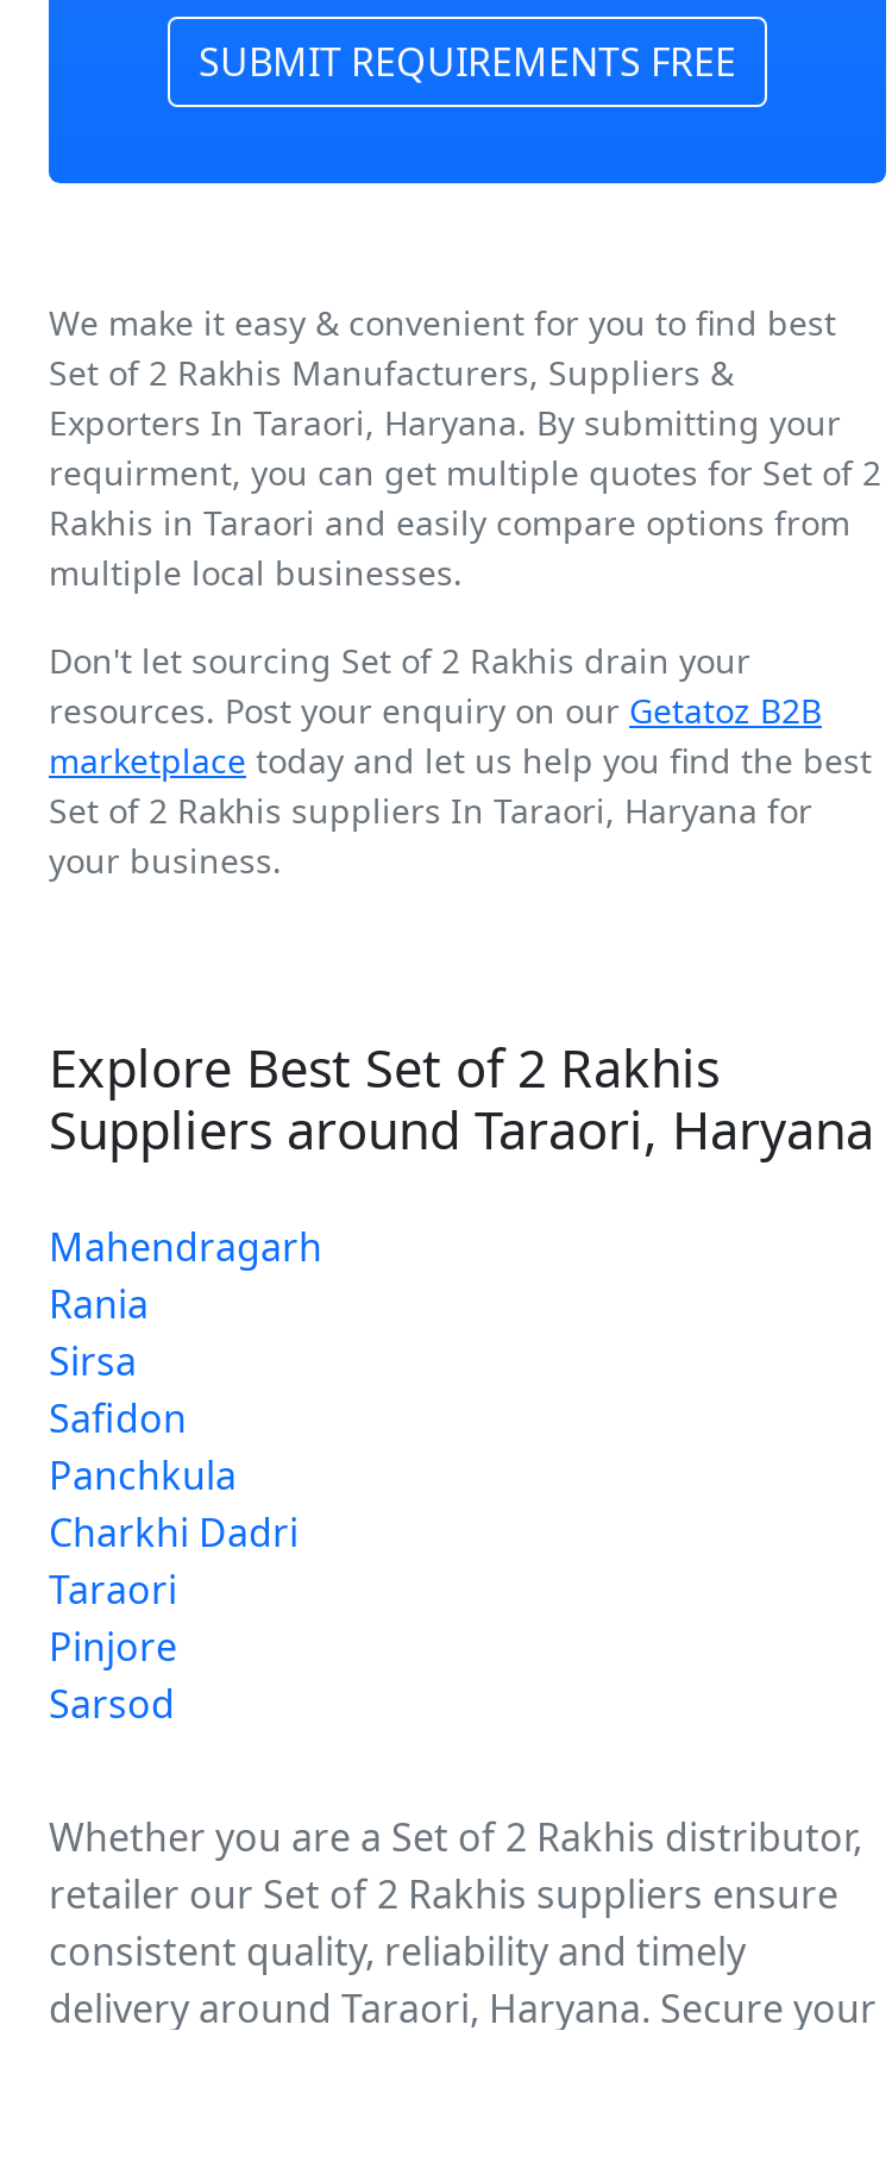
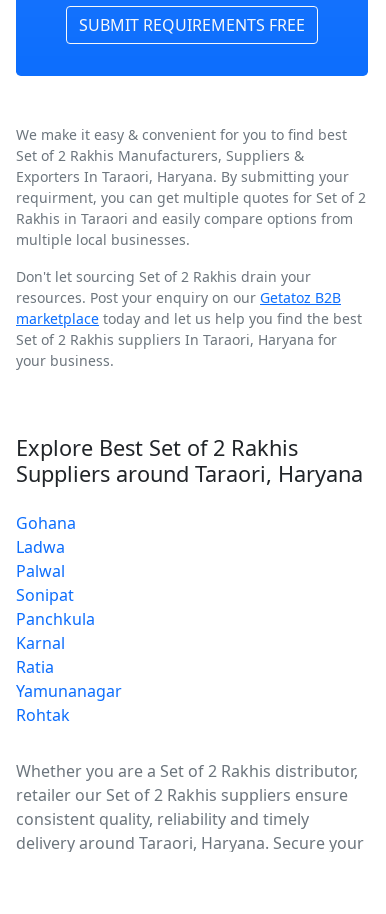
- Mahendragarh
- Rania
- Sirsa
- Safidon
+ Gohana
+ Ladwa
+ Palwal
+ Sonipat

- Charkhi Dadri
- Taraori
- Pinjore
- Sarsod
+ Karnal
+ Ratia
+ Yamunanagar
+ Rohtak
